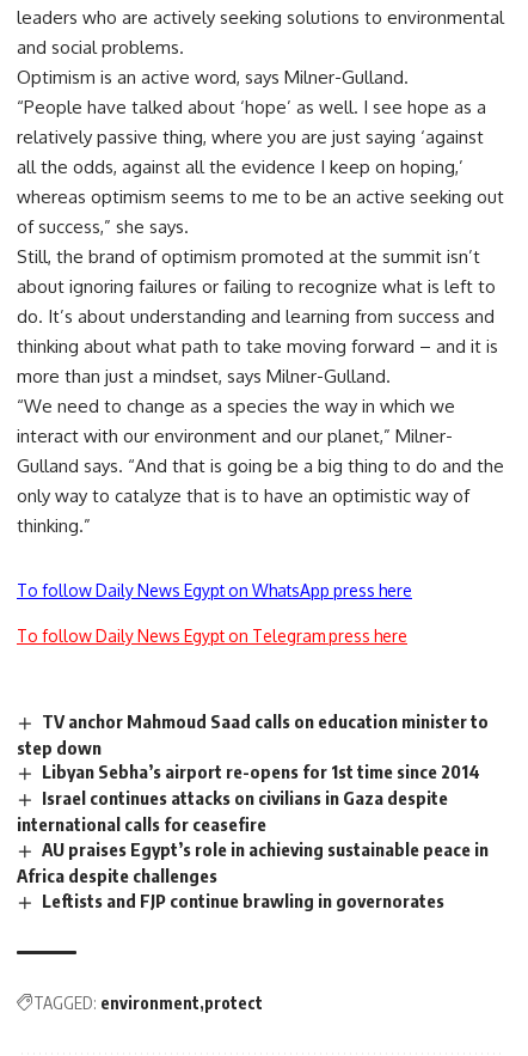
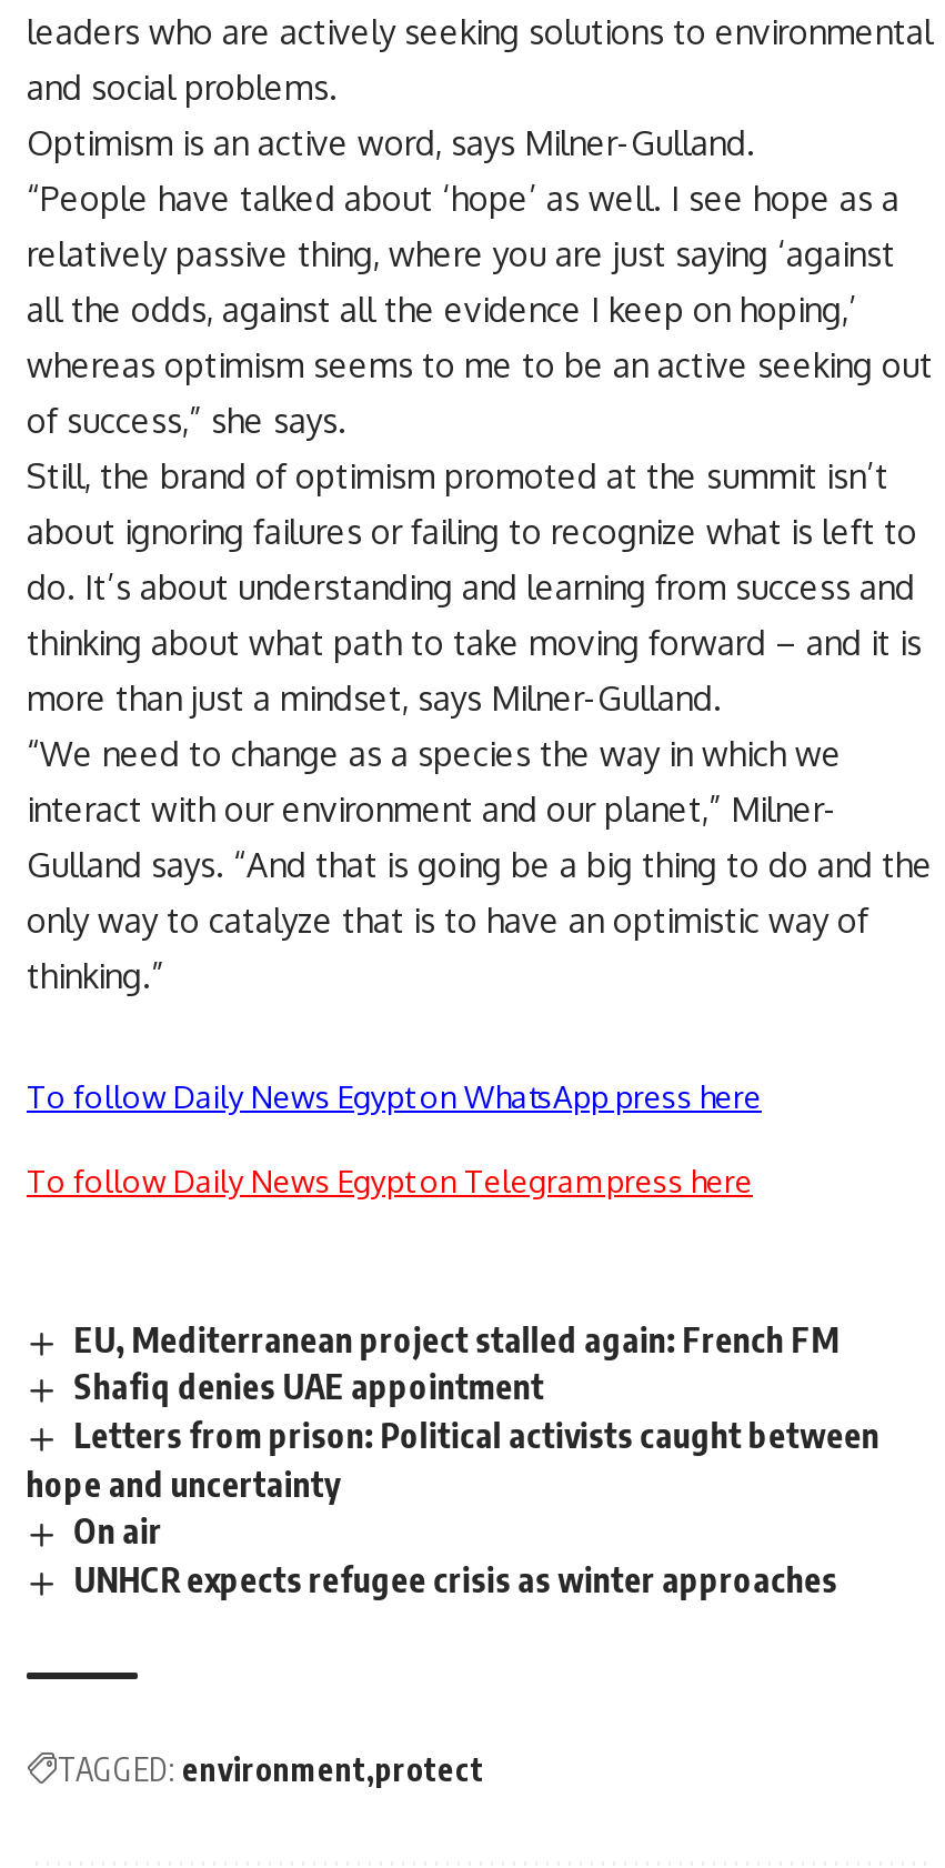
- TV anchor Mahmoud Saad calls on education minister to
- step down
- Libyan Sebha’s airport re-opens for 1st time since 2014
- Israel continues attacks on civilians in Gaza despite
- international calls for ceasefire
- AU praises Egypt’s role in achieving sustainable peace in
- Africa despite challenges
- Leftists and FJP continue brawling in governorates
+ EU, Mediterranean project stalled again: French FM
+ Shafiq denies UAE appointment
+ Letters from prison: Political activists caught between
+ hope and uncertainty
+ On air
+ UNHCR expects refugee crisis as winter approaches
